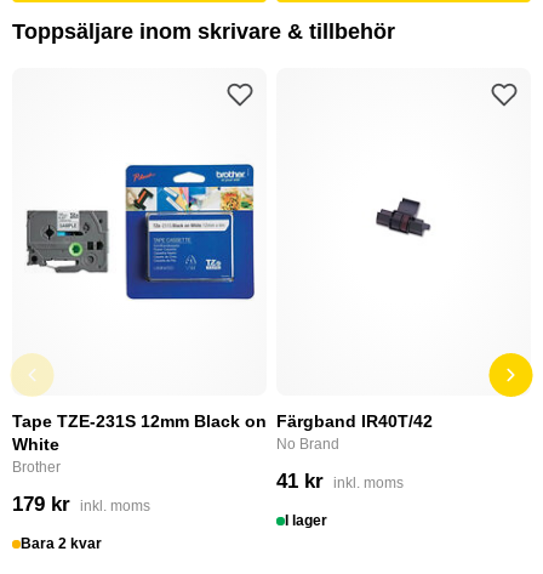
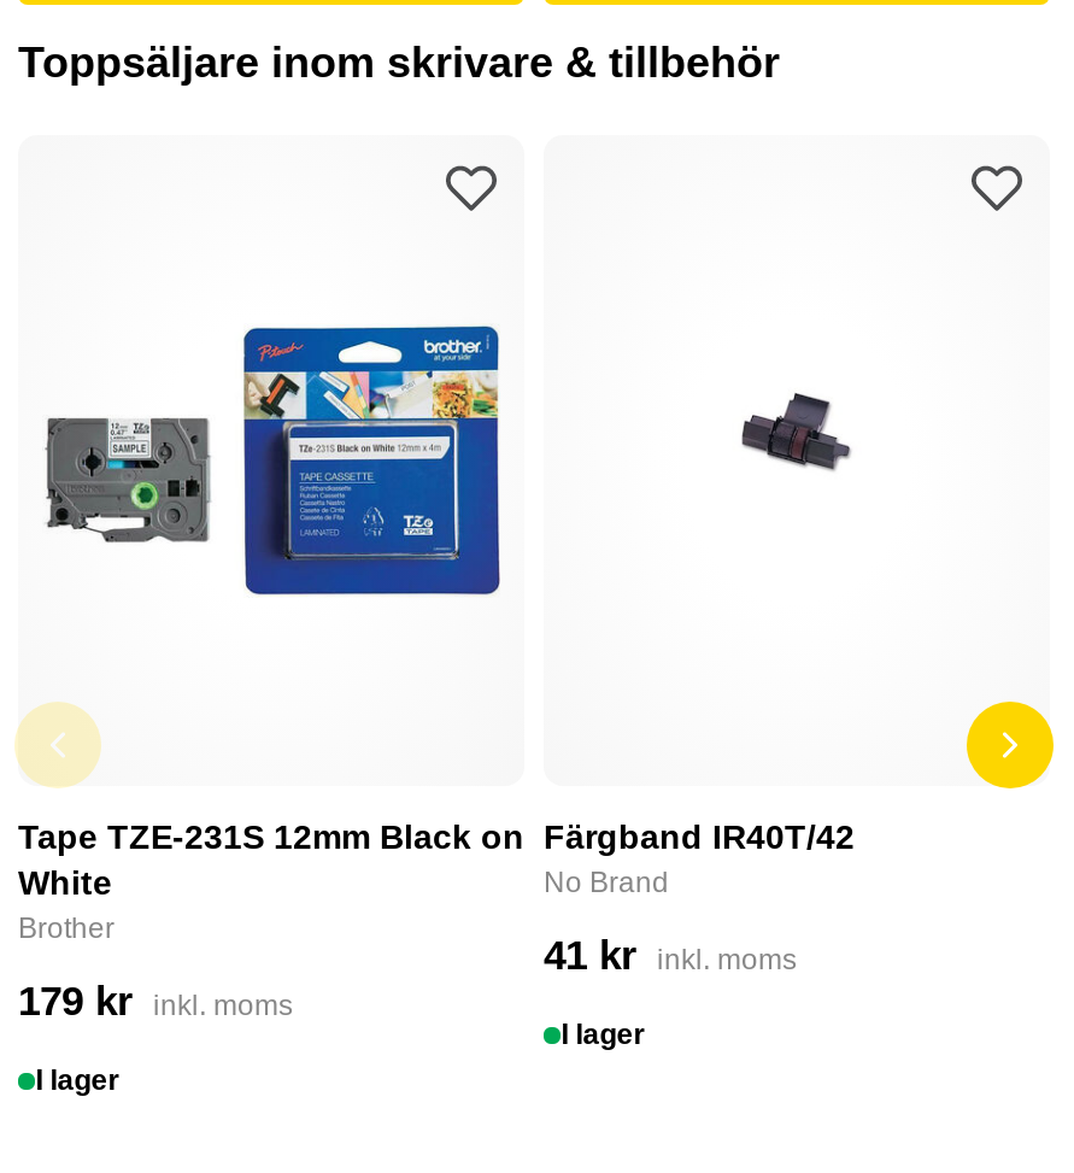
- Bara 2 kvar
+ I lager
